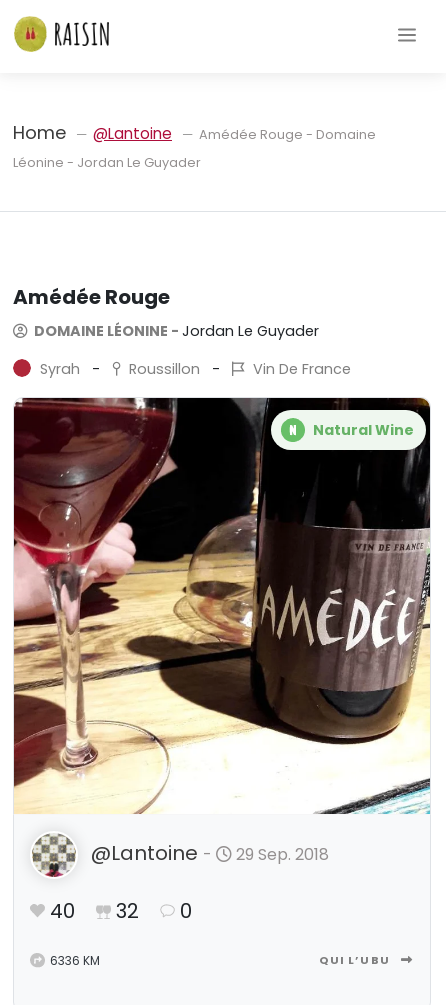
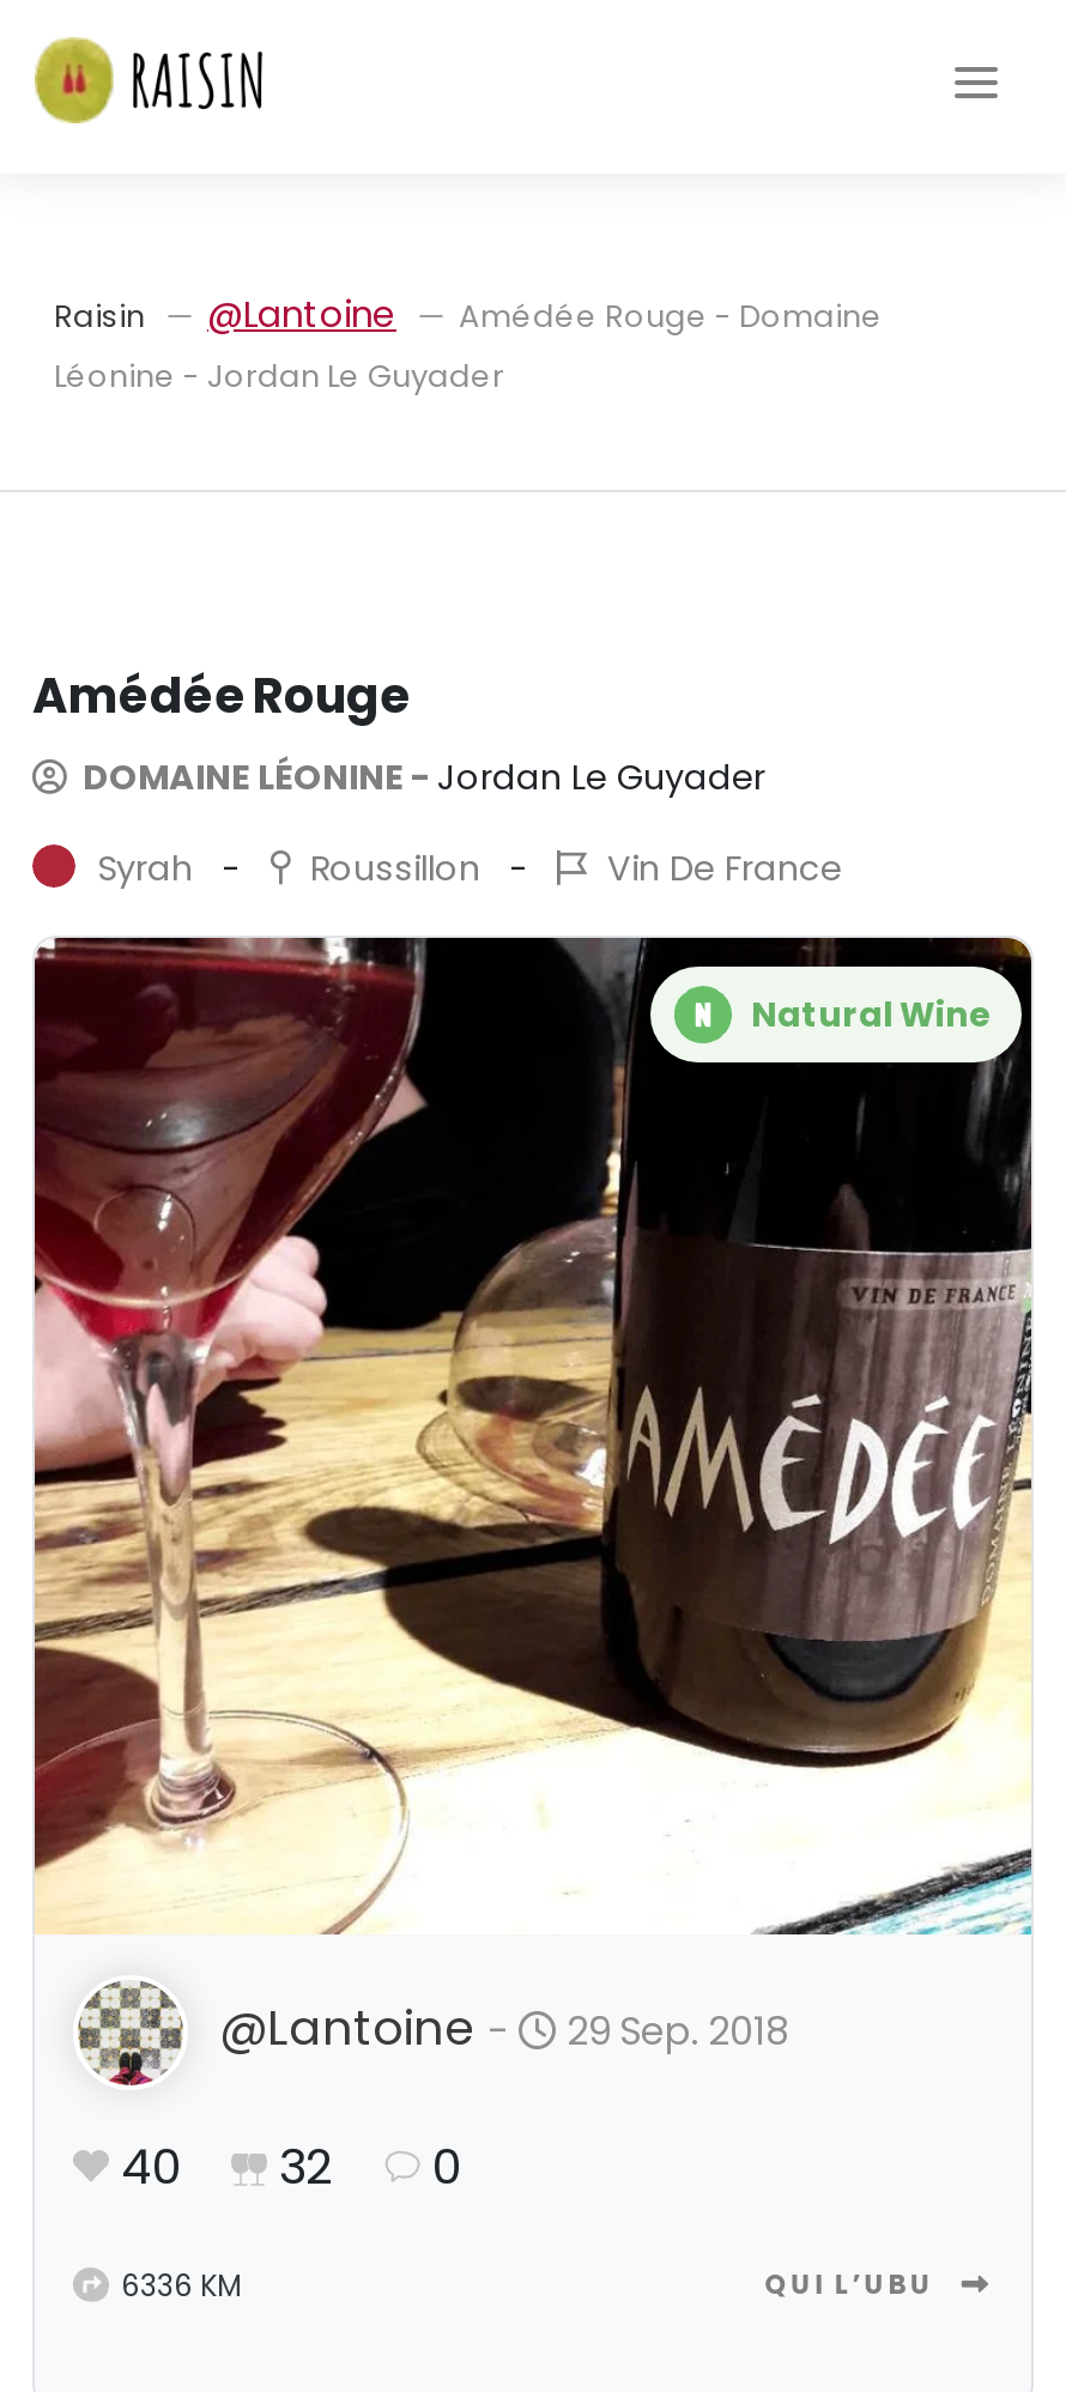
- Home
+ Raisin
